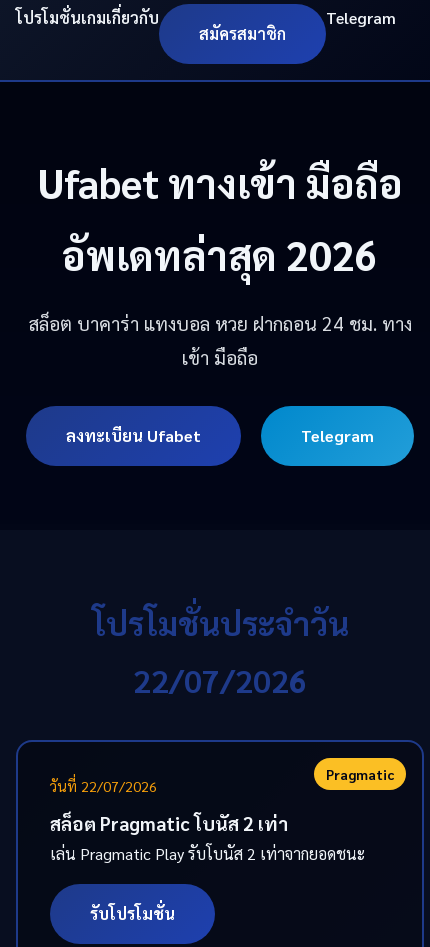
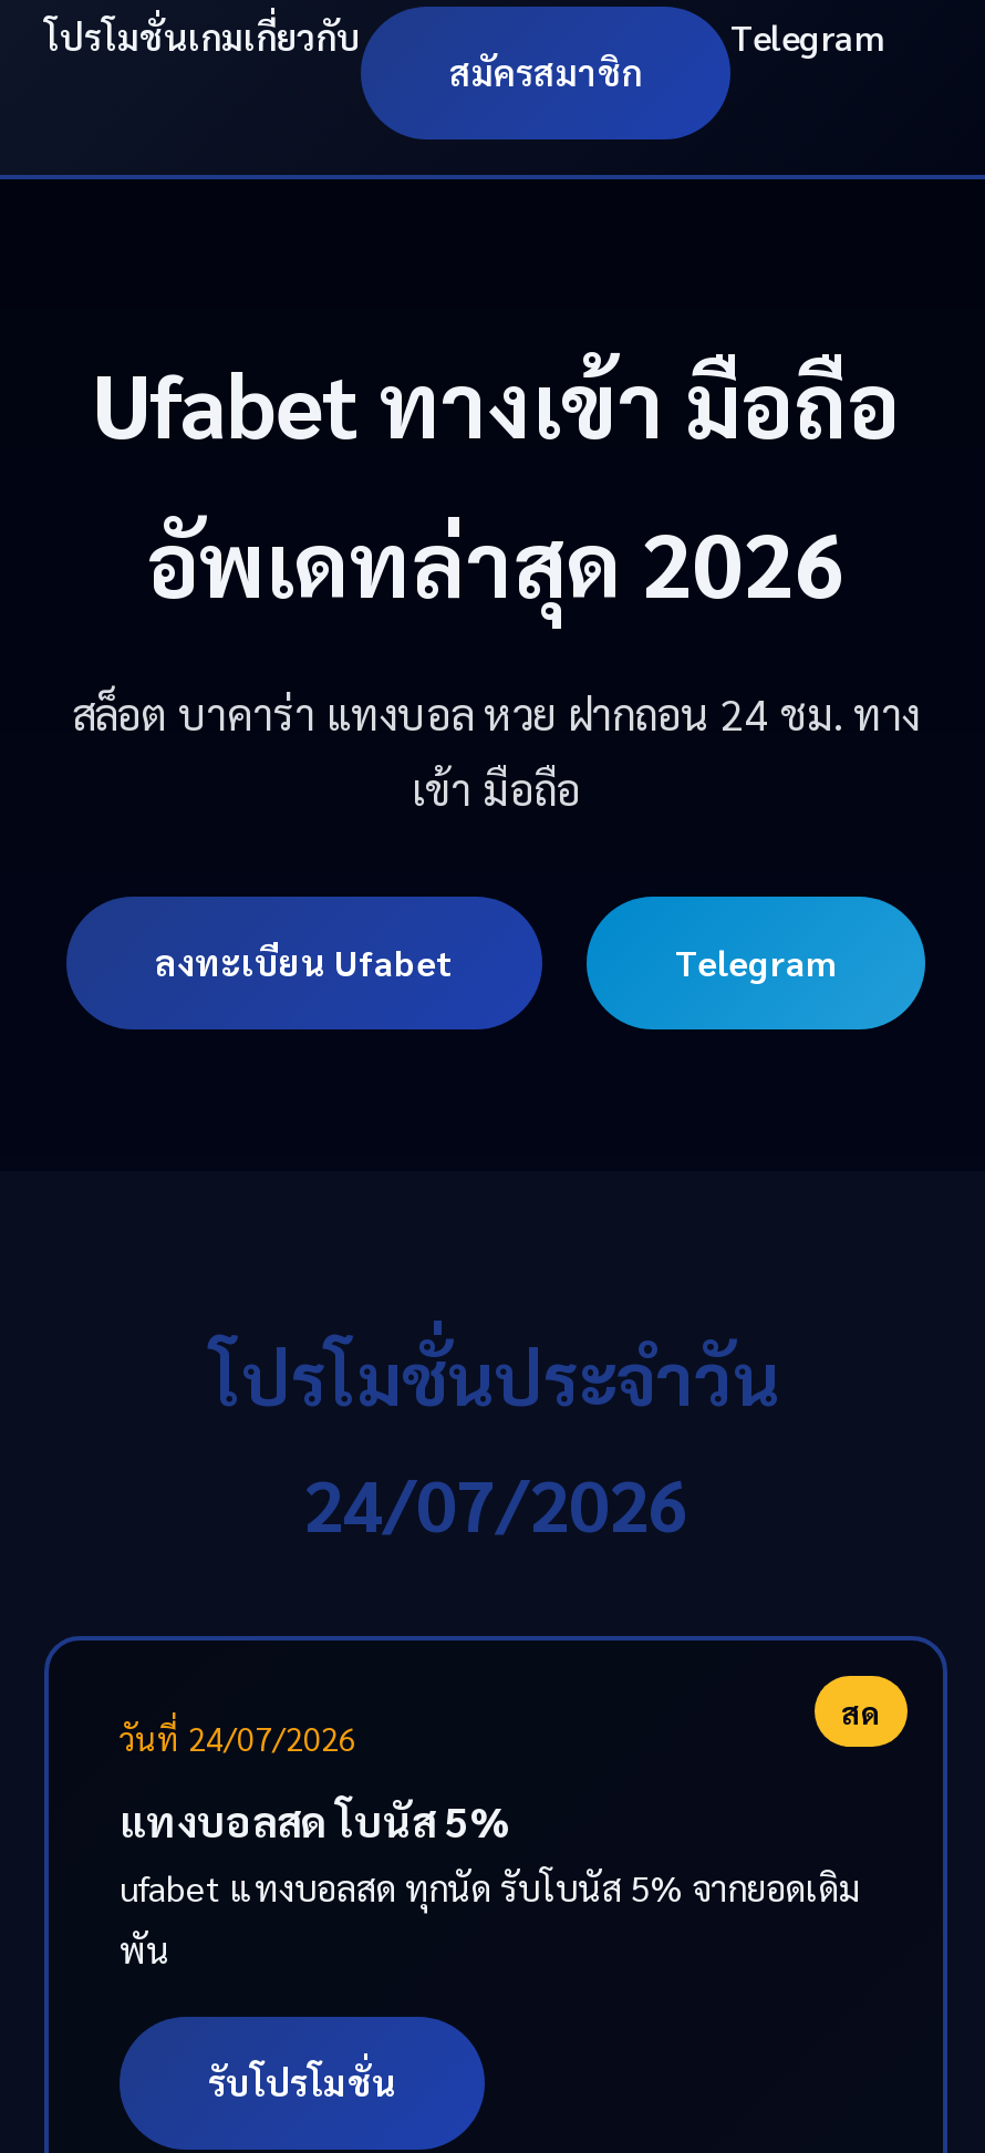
- 22/07/2026
+ 24/07/2026

- Pragmatic
- วันที่ 22/07/2026
+ สด
+ วันที่ 24/07/2026

- สล็อต Pragmatic โบนัส 2 เท่า
- เล่น Pragmatic Play รับโบนัส 2 เท่าจากยอดชนะ
+ แทงบอลสด โบนัส 5%
+ ufabet แทงบอลสด ทุกนัด รับโบนัส 5% จากยอดเดิม
+ พัน
